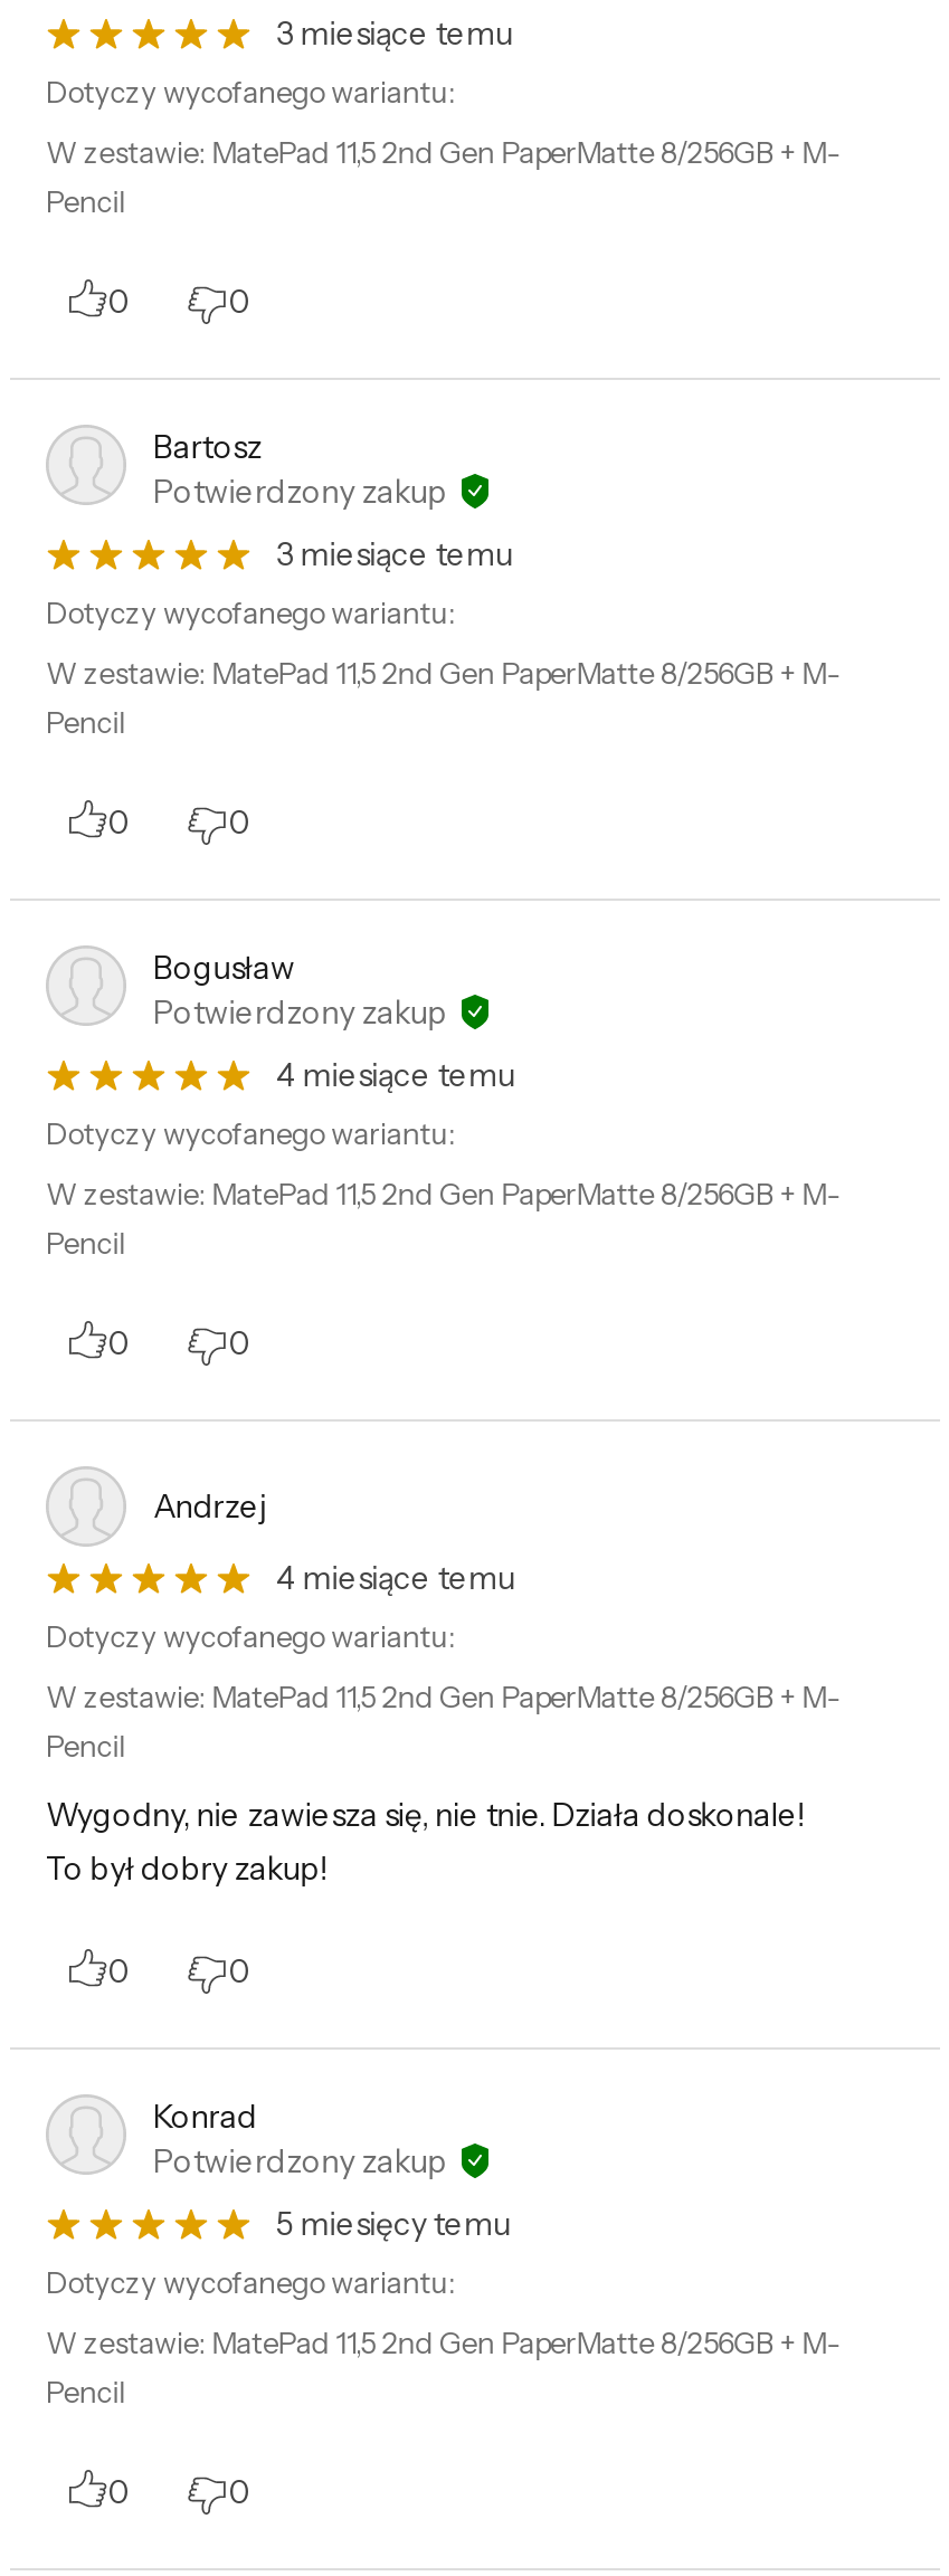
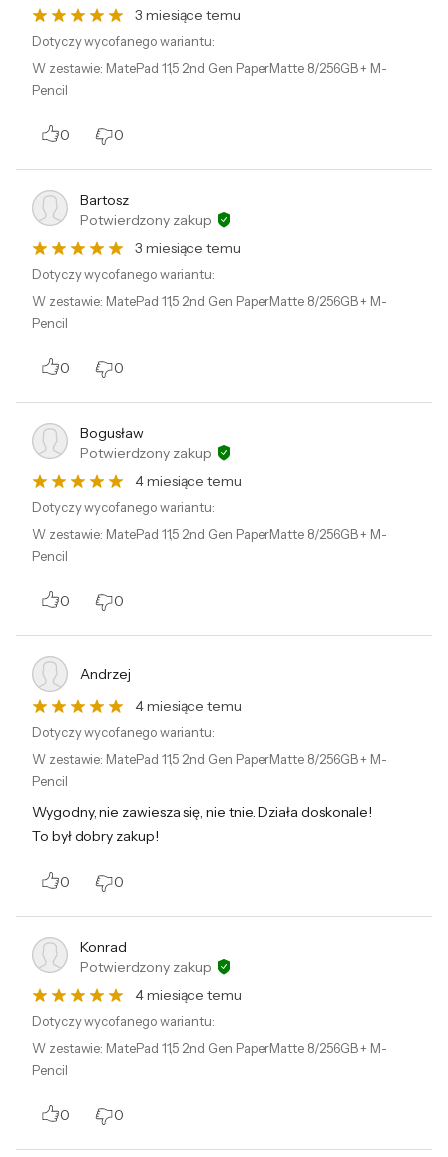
- 5 miesięcy temu
+ 4 miesiące temu
